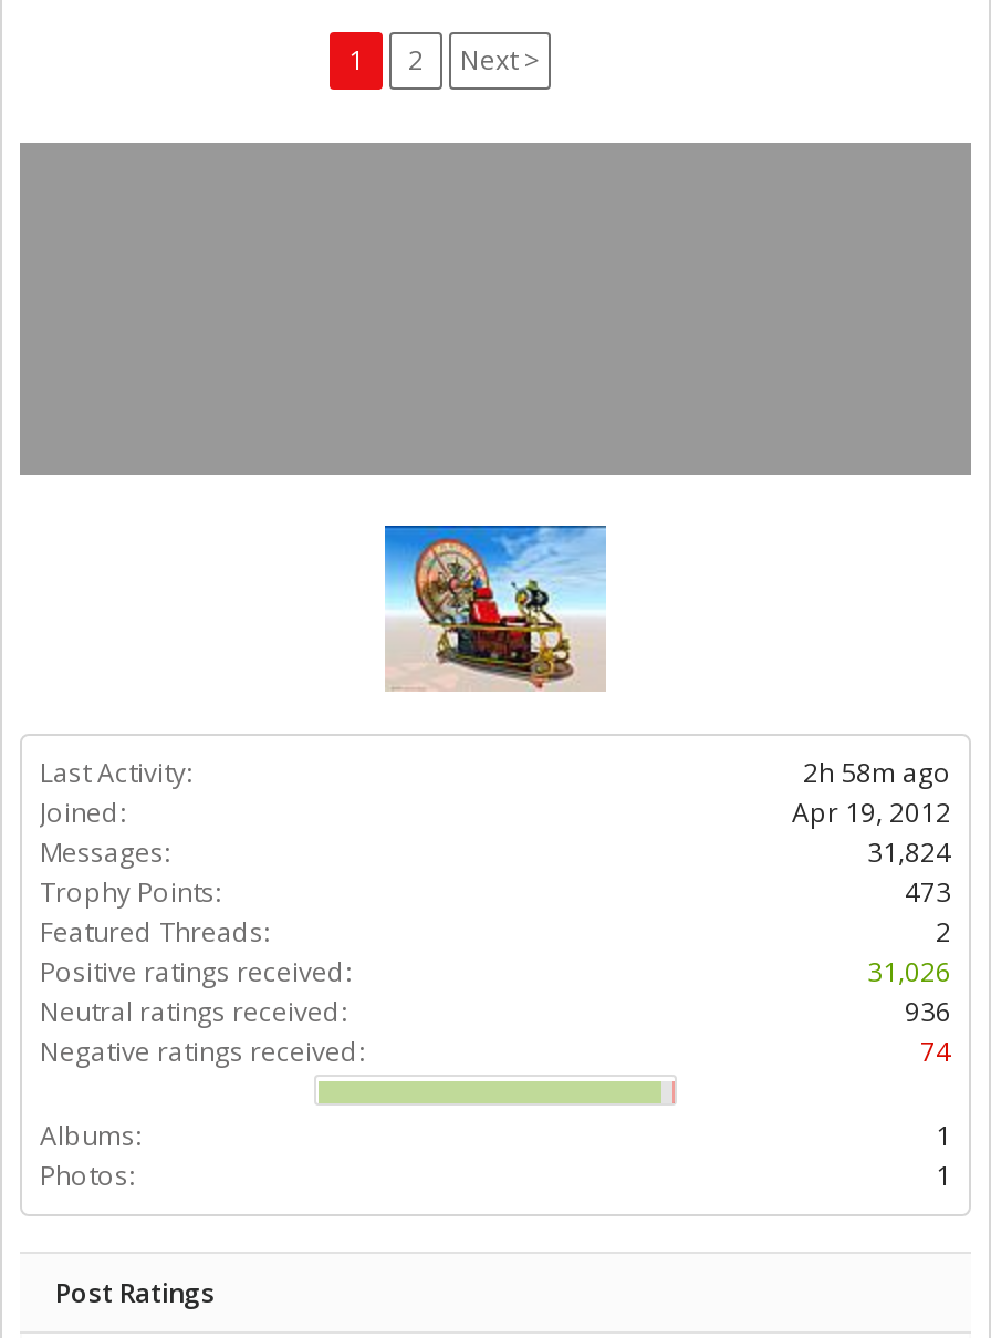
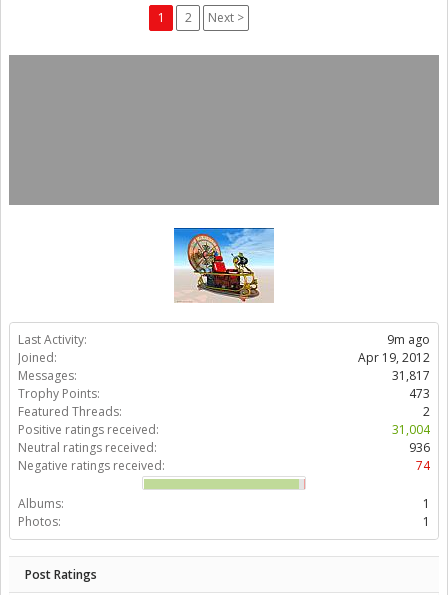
- 2h 58m ago
+ 9m ago

- 31,824
+ 31,817

- 31,026
+ 31,004
